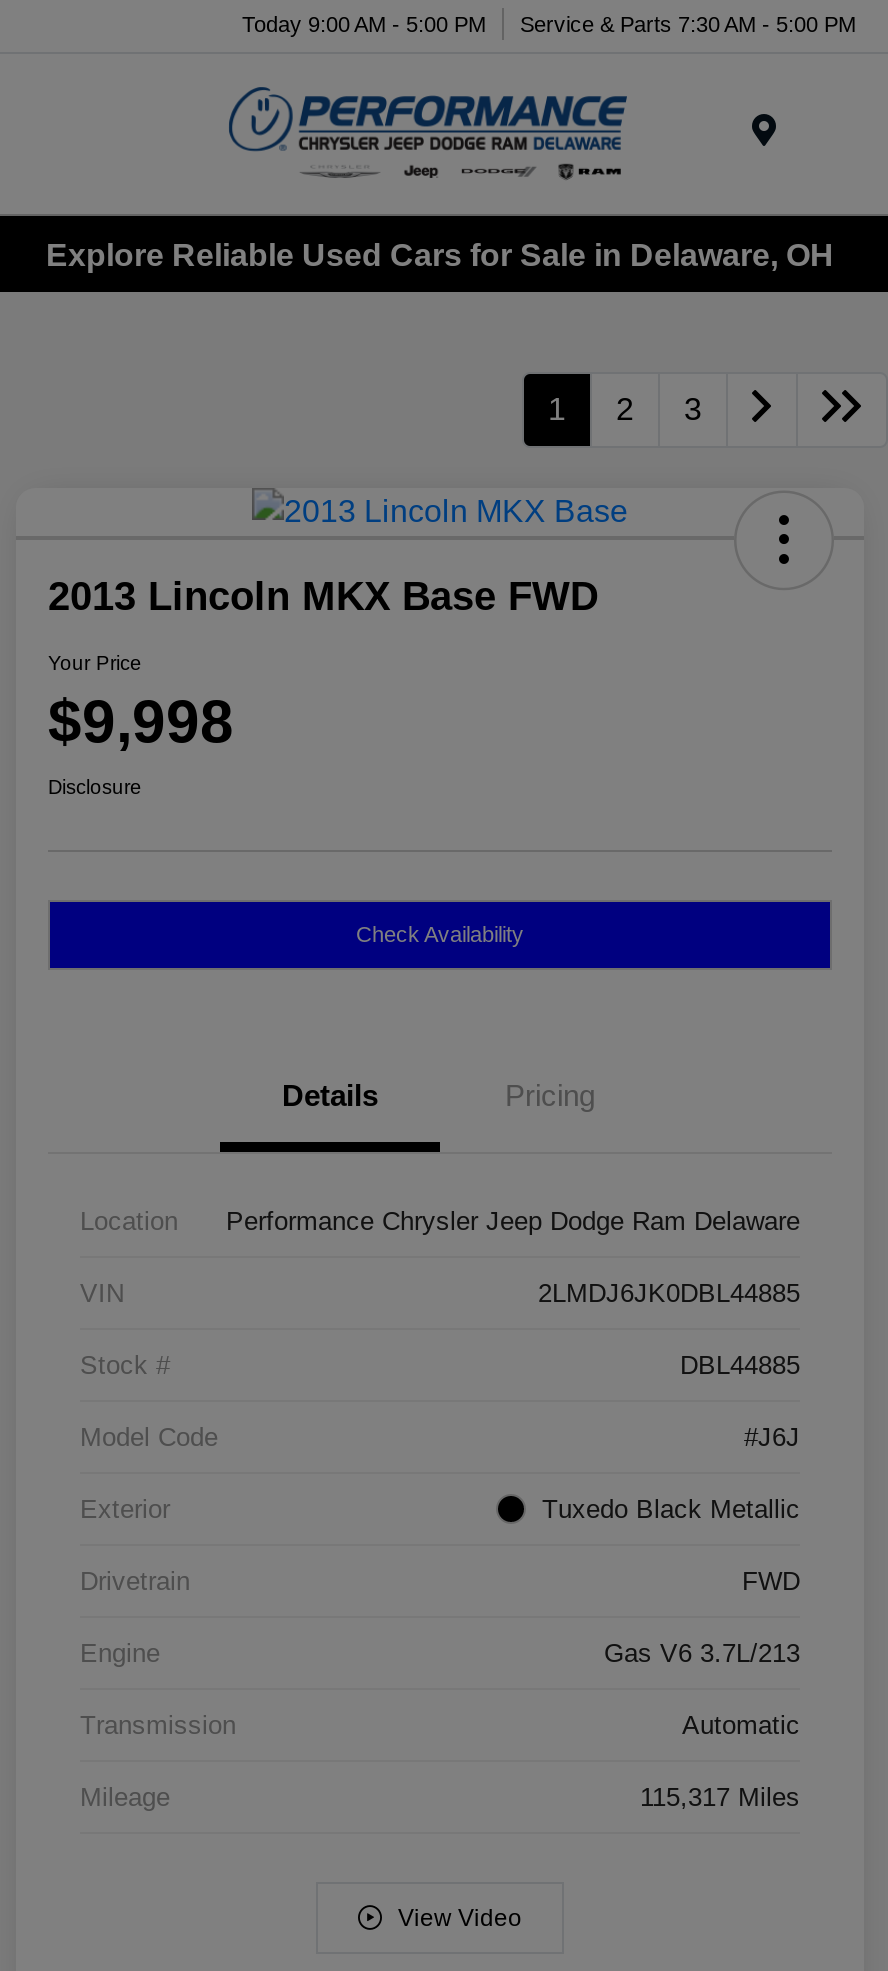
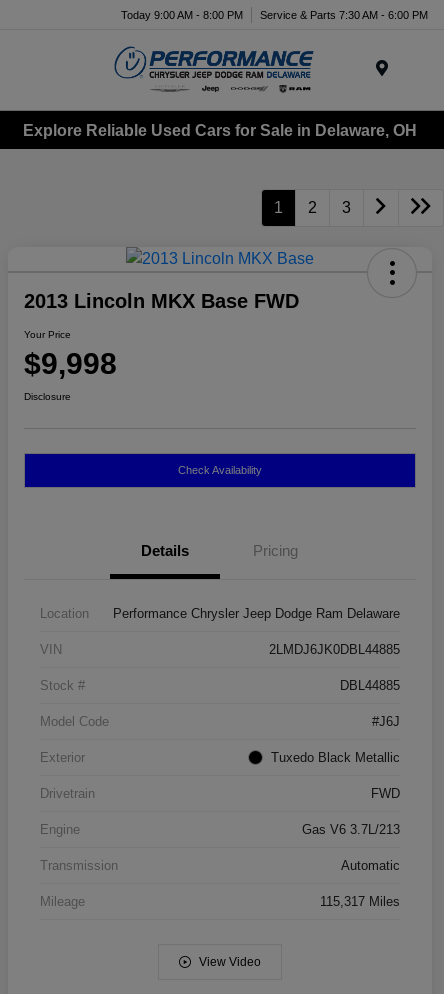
- Today 9:00 AM - 5:00 PM
+ Today 9:00 AM - 8:00 PM

- Service & Parts 7:30 AM - 5:00 PM
+ Service & Parts 7:30 AM - 6:00 PM
